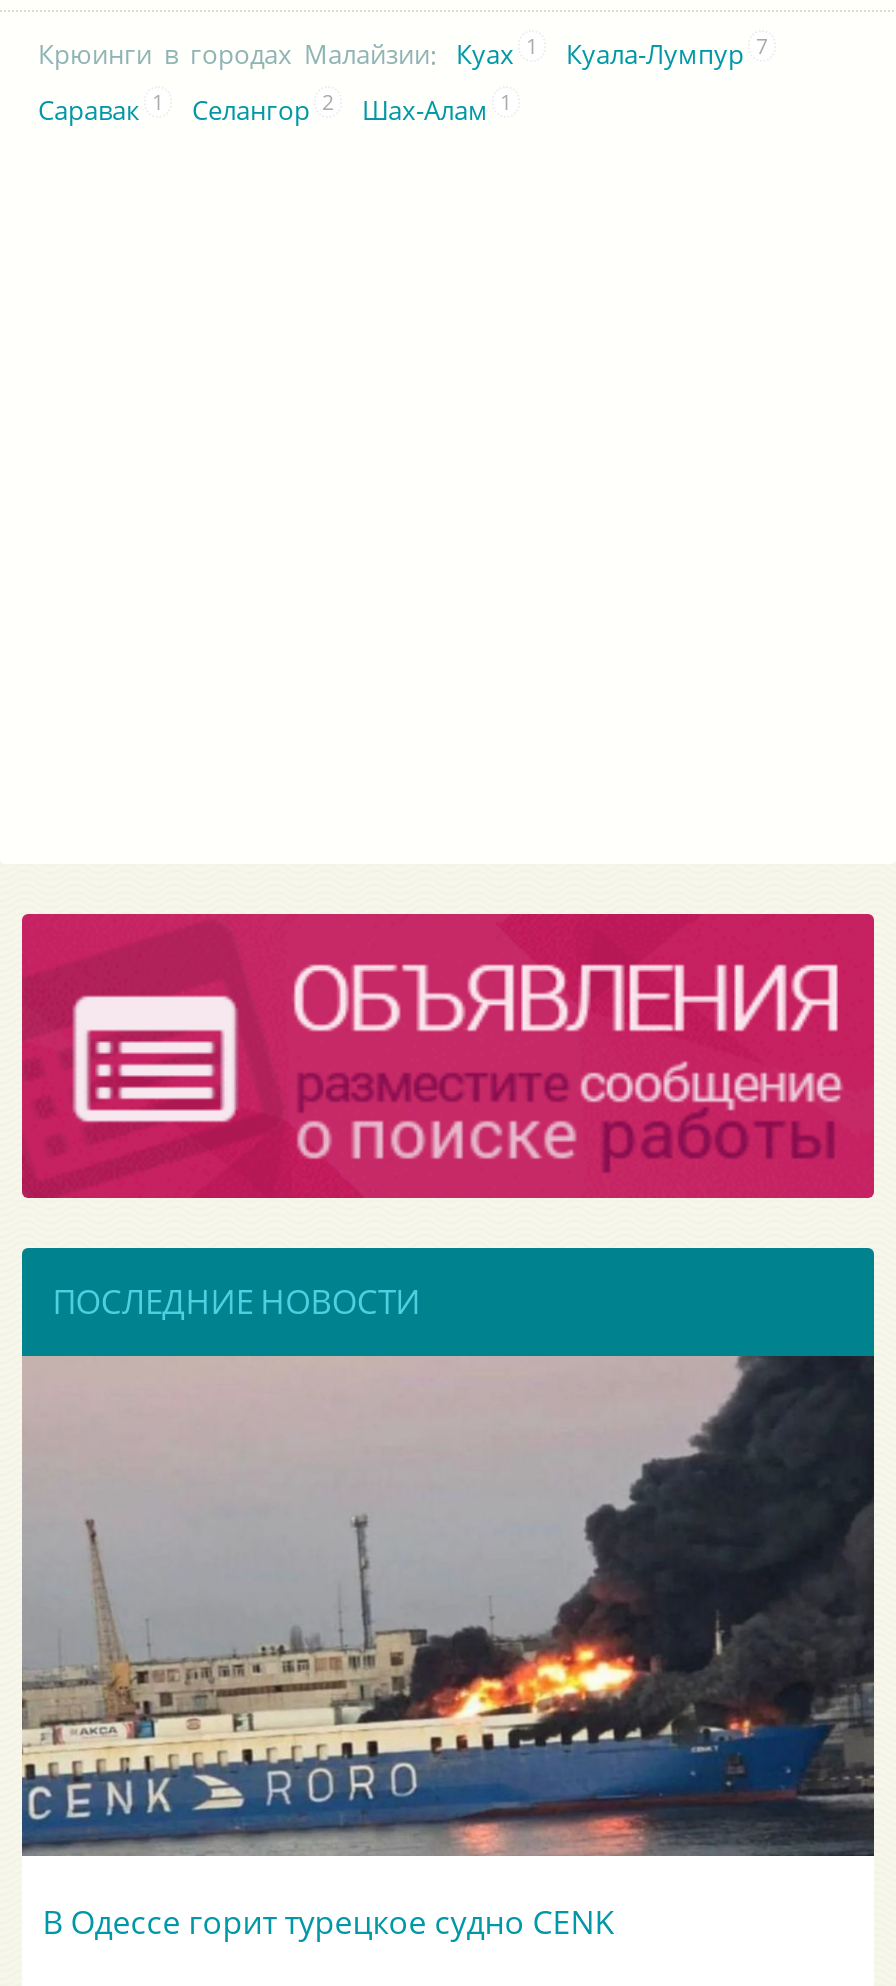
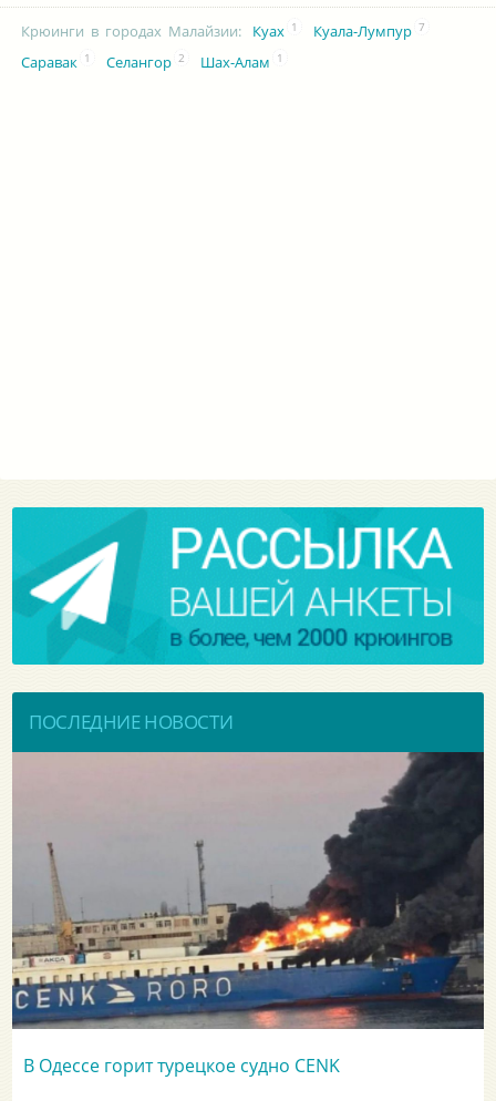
- [image]
+ [image]
